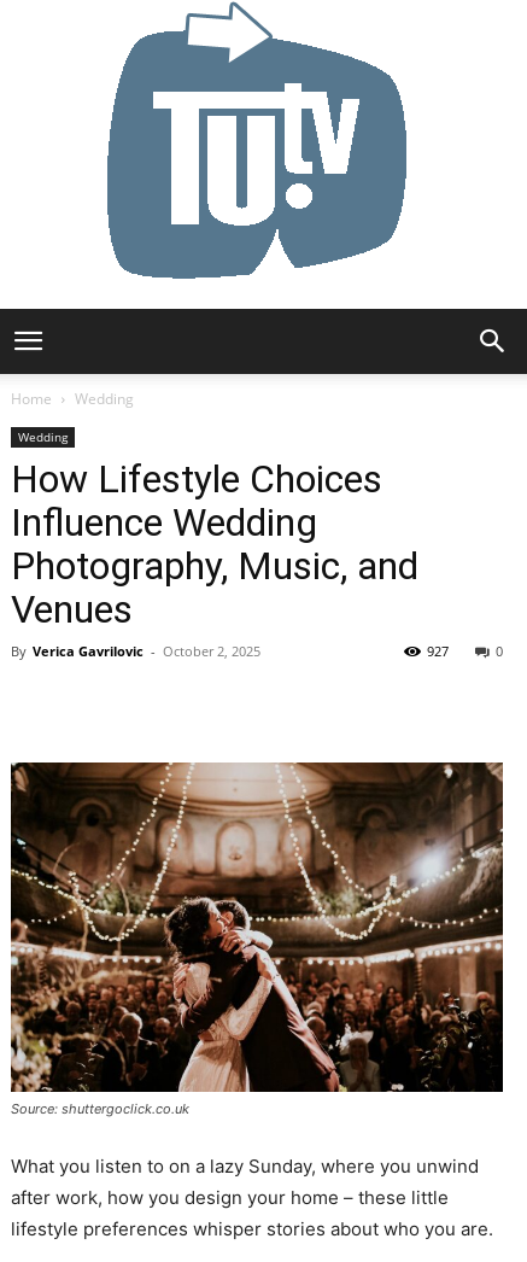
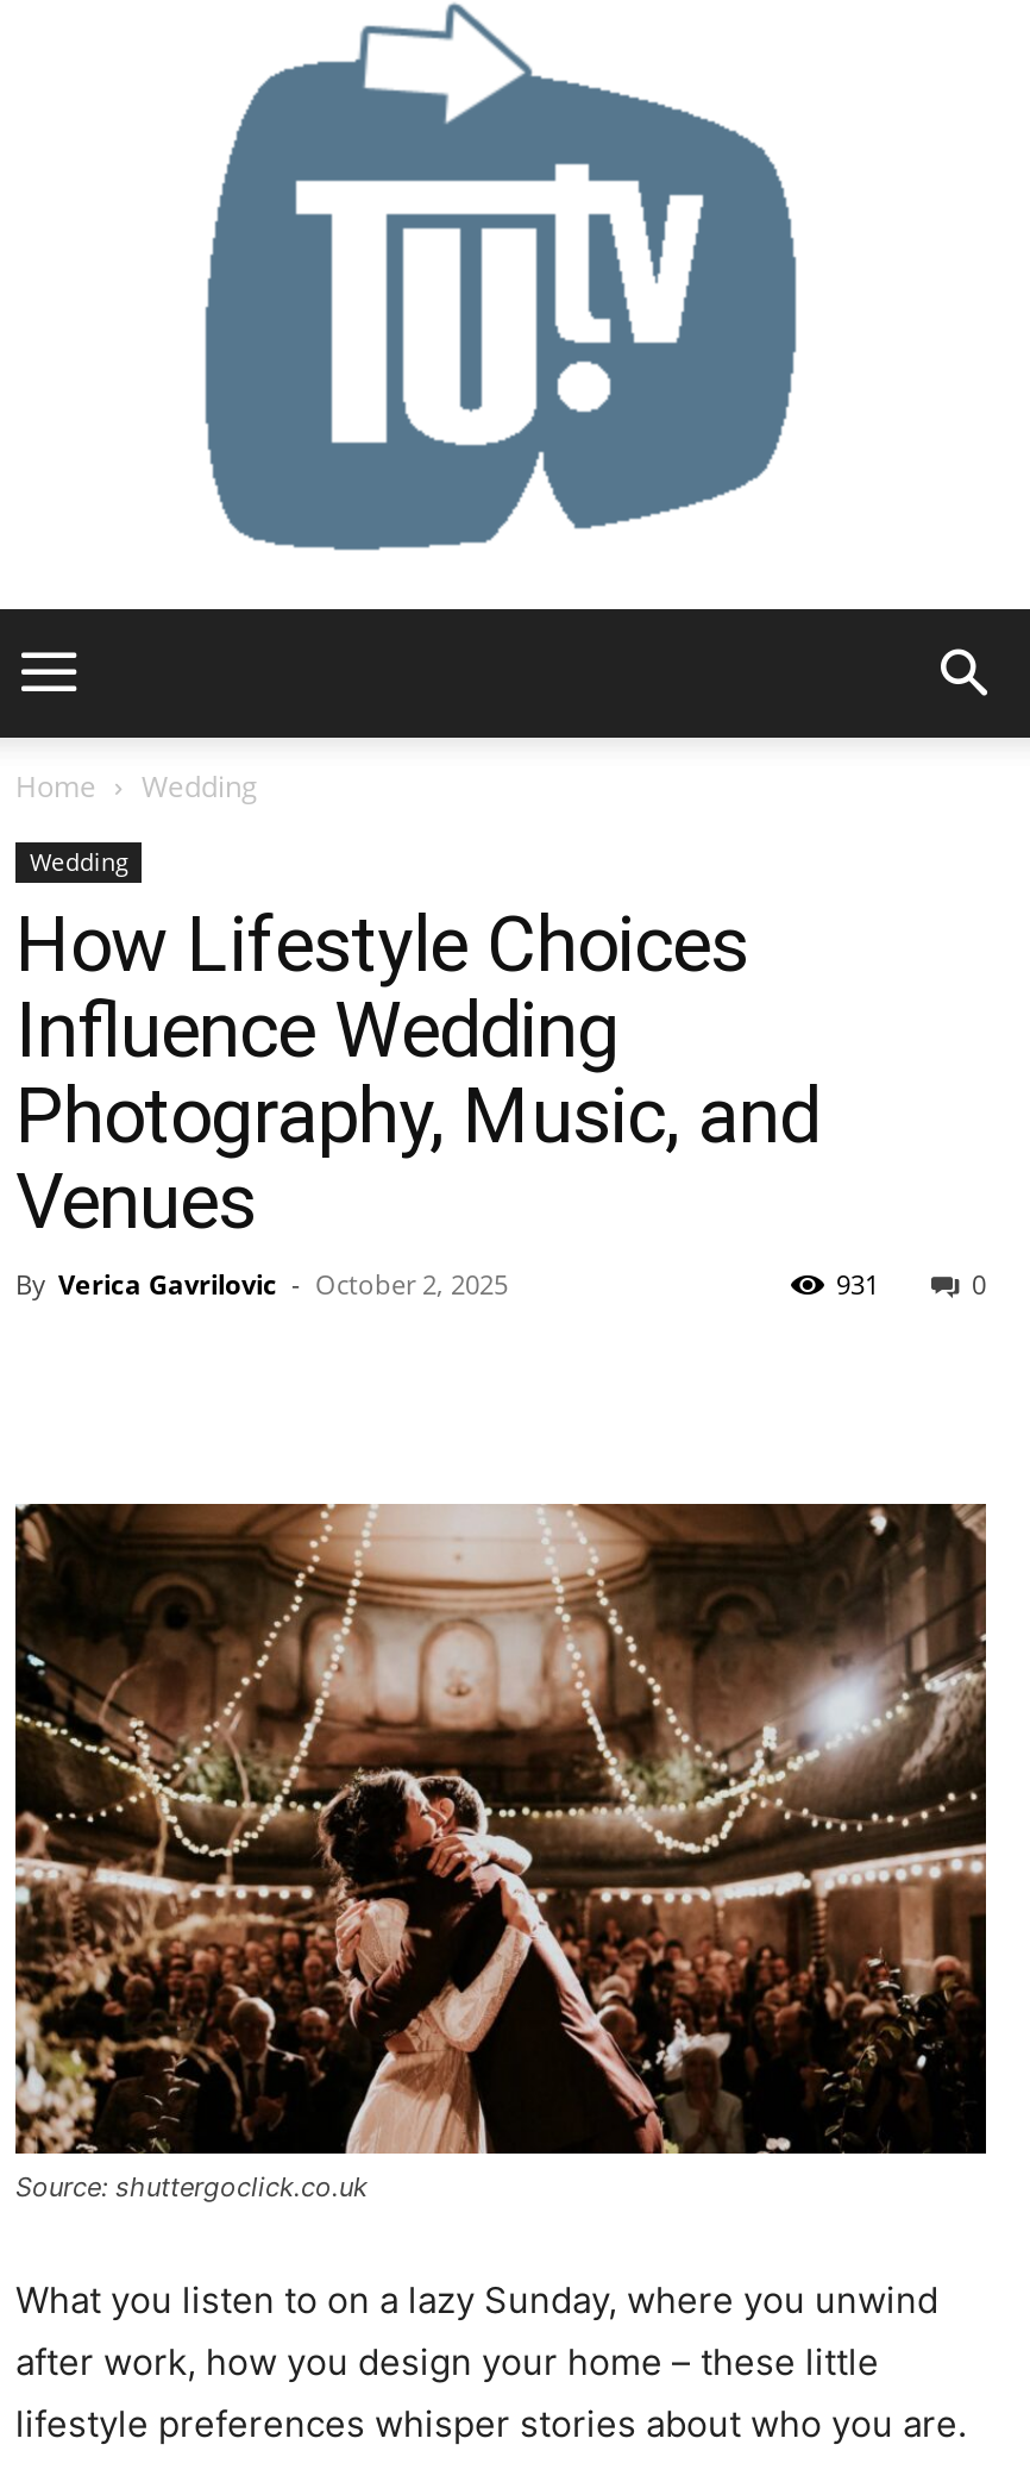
- 927
+ 931
